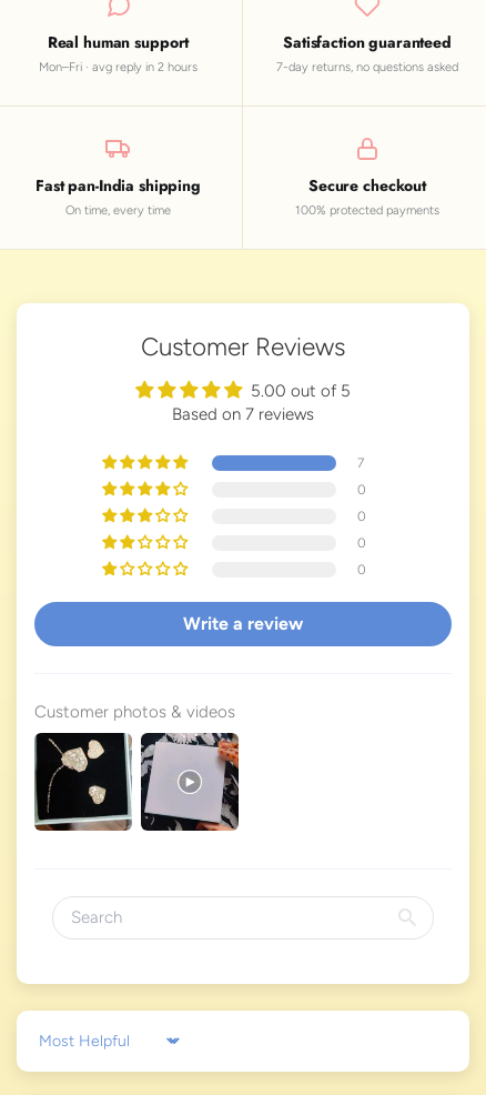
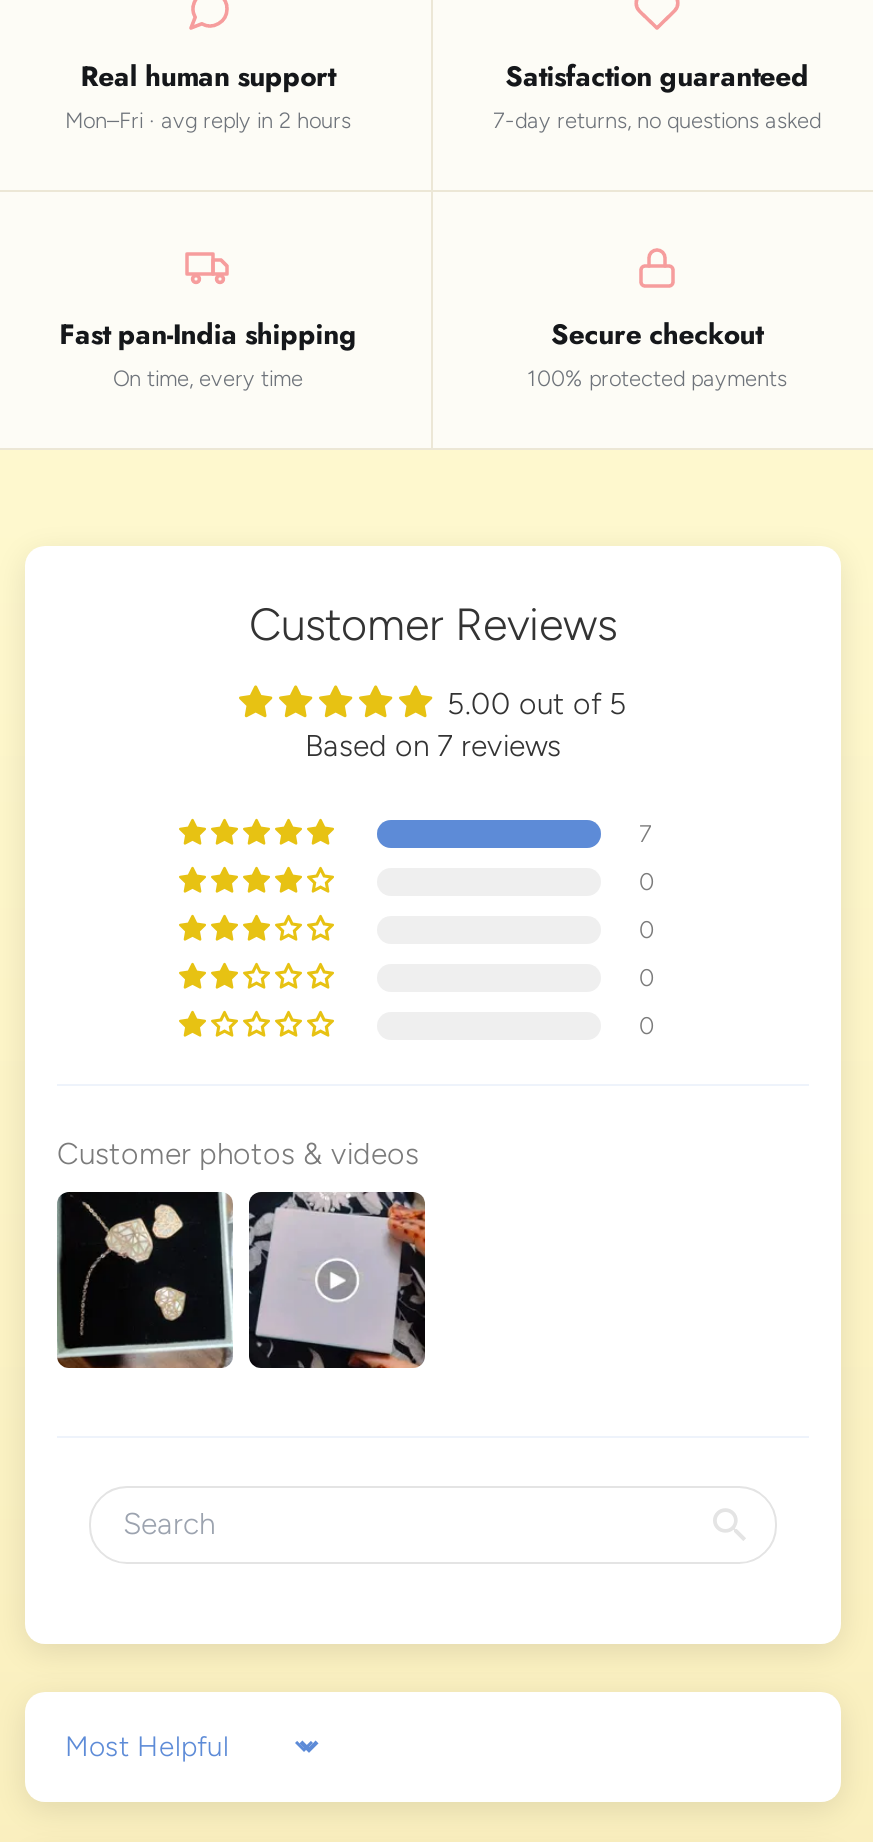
- Write a review
